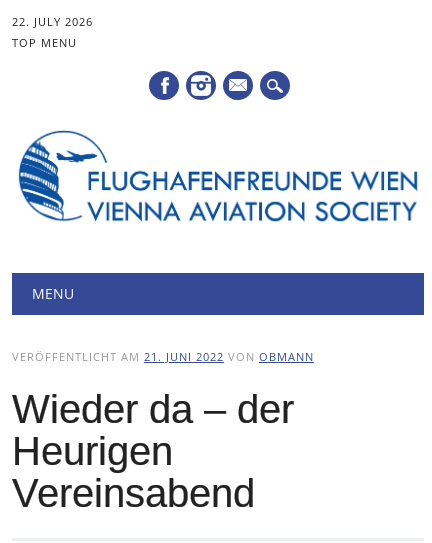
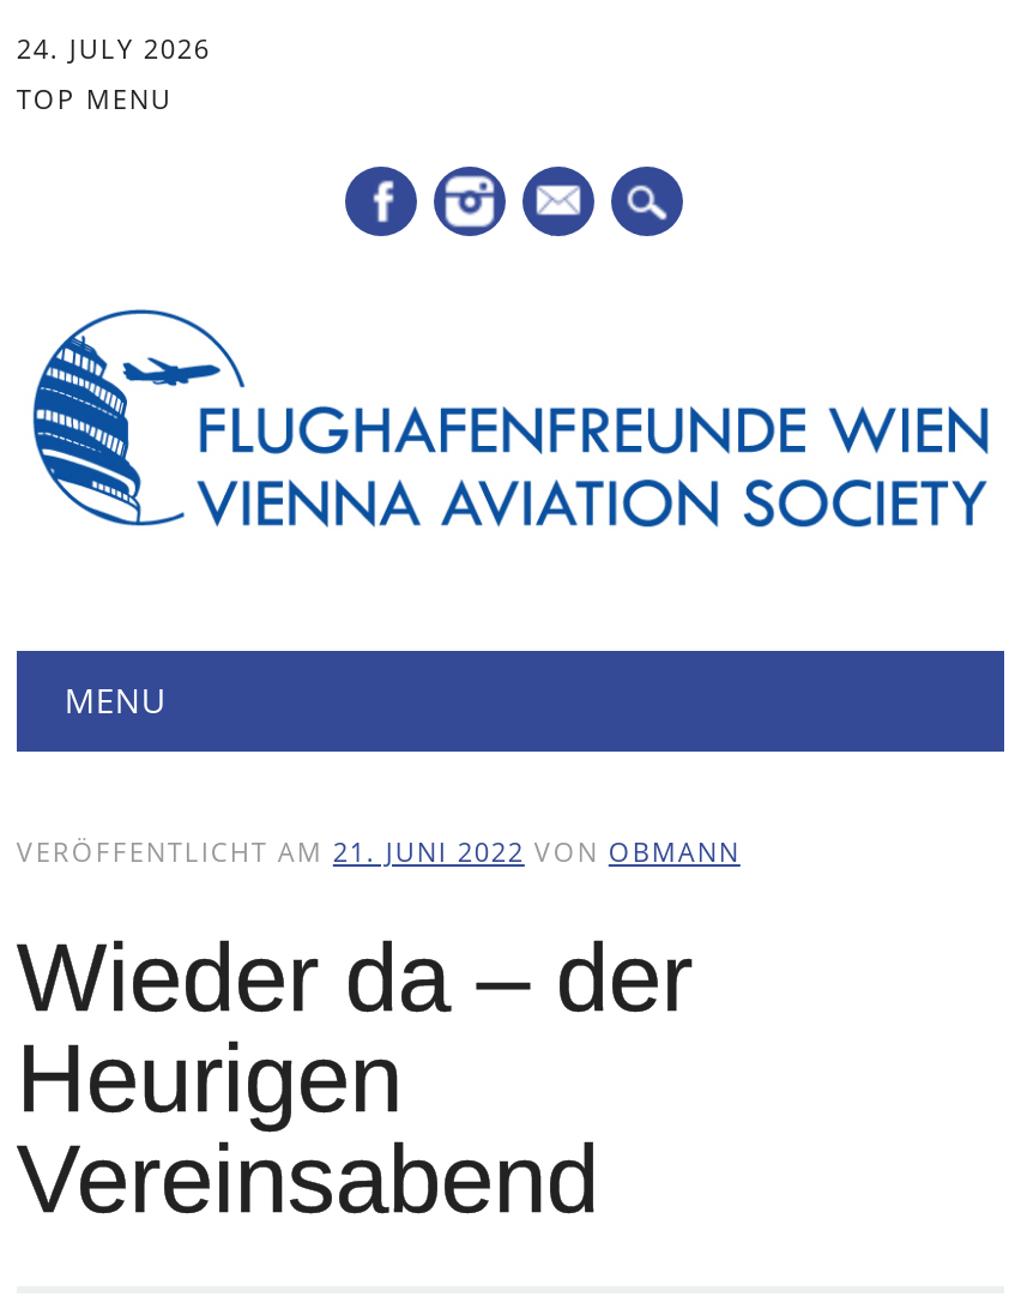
- 22. JULY 2026
+ 24. JULY 2026
